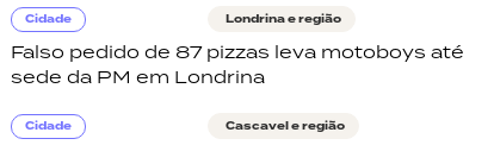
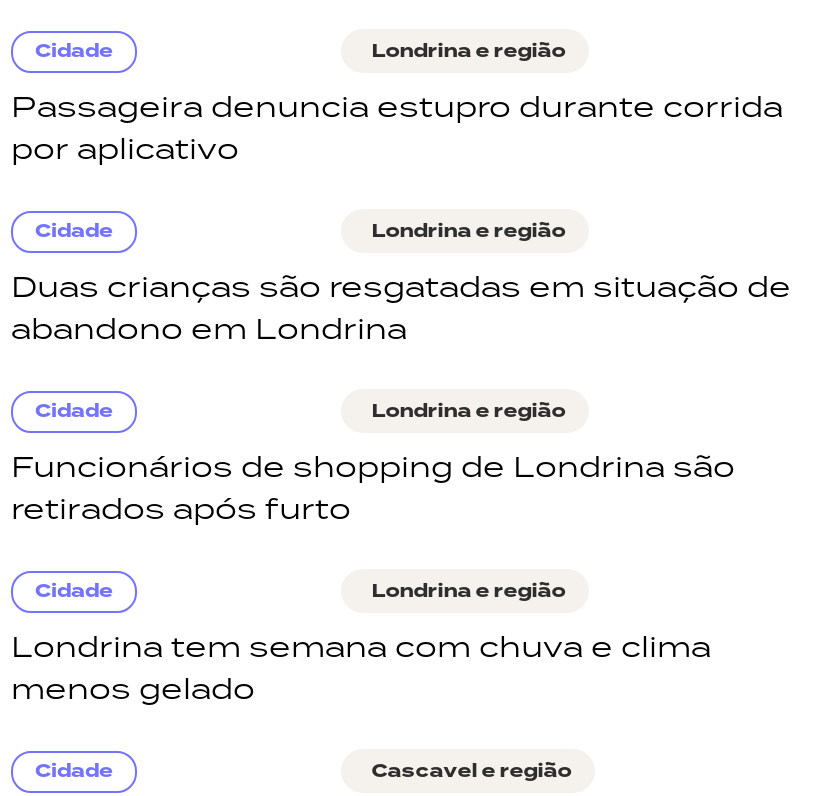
- Falso pedido de 87 pizzas leva motoboys até
- sede da PM em Londrina
+ Passageira denuncia estupro durante corrida
+ por aplicativo
+ Cidade
+ Londrina e região
+ Duas crianças são resgatadas em situação de
+ abandono em Londrina
+ Cidade
+ Londrina e região
+ Funcionários de shopping de Londrina são
+ retirados após furto
+ Cidade
+ Londrina e região
+ Londrina tem semana com chuva e clima
+ menos gelado
